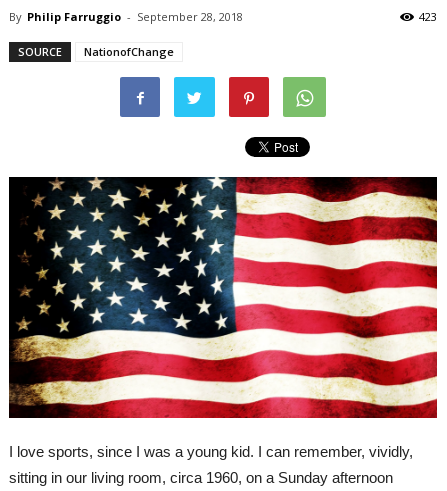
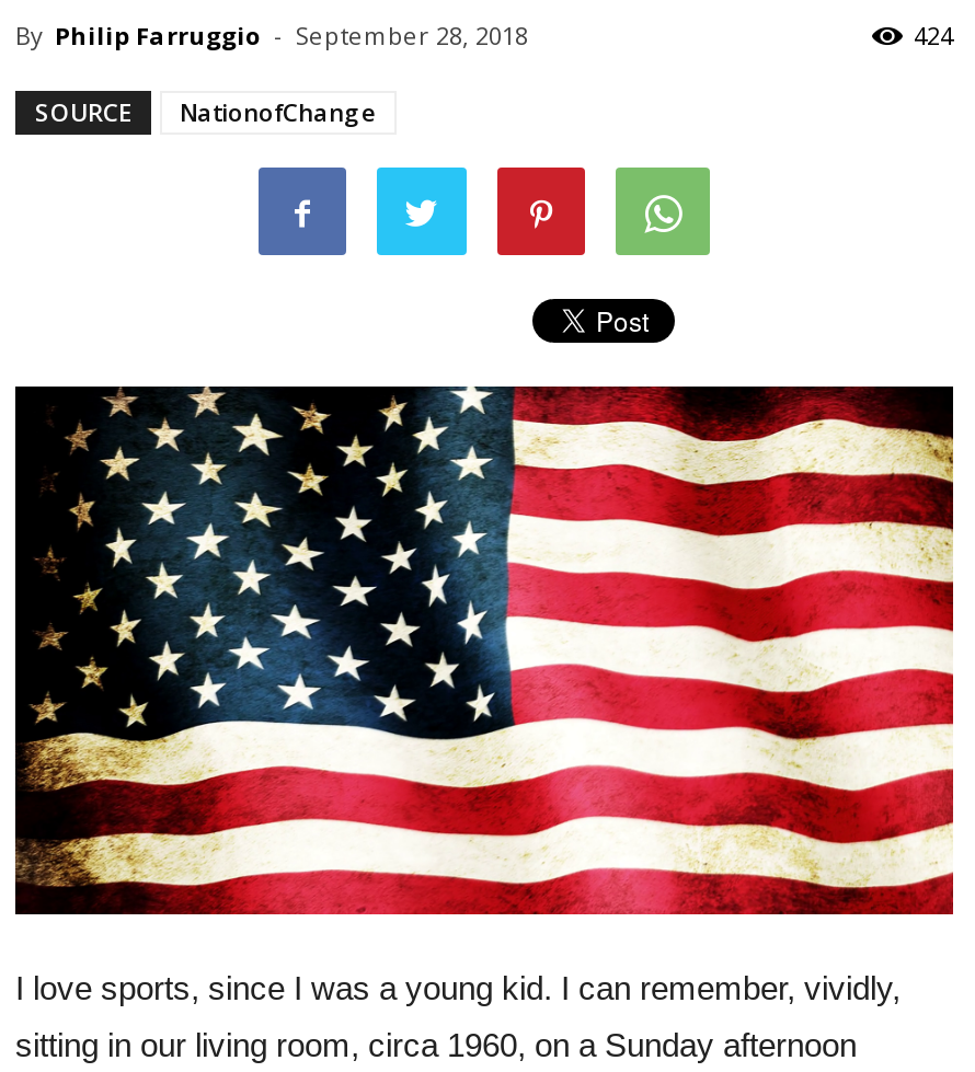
- 423
+ 424
